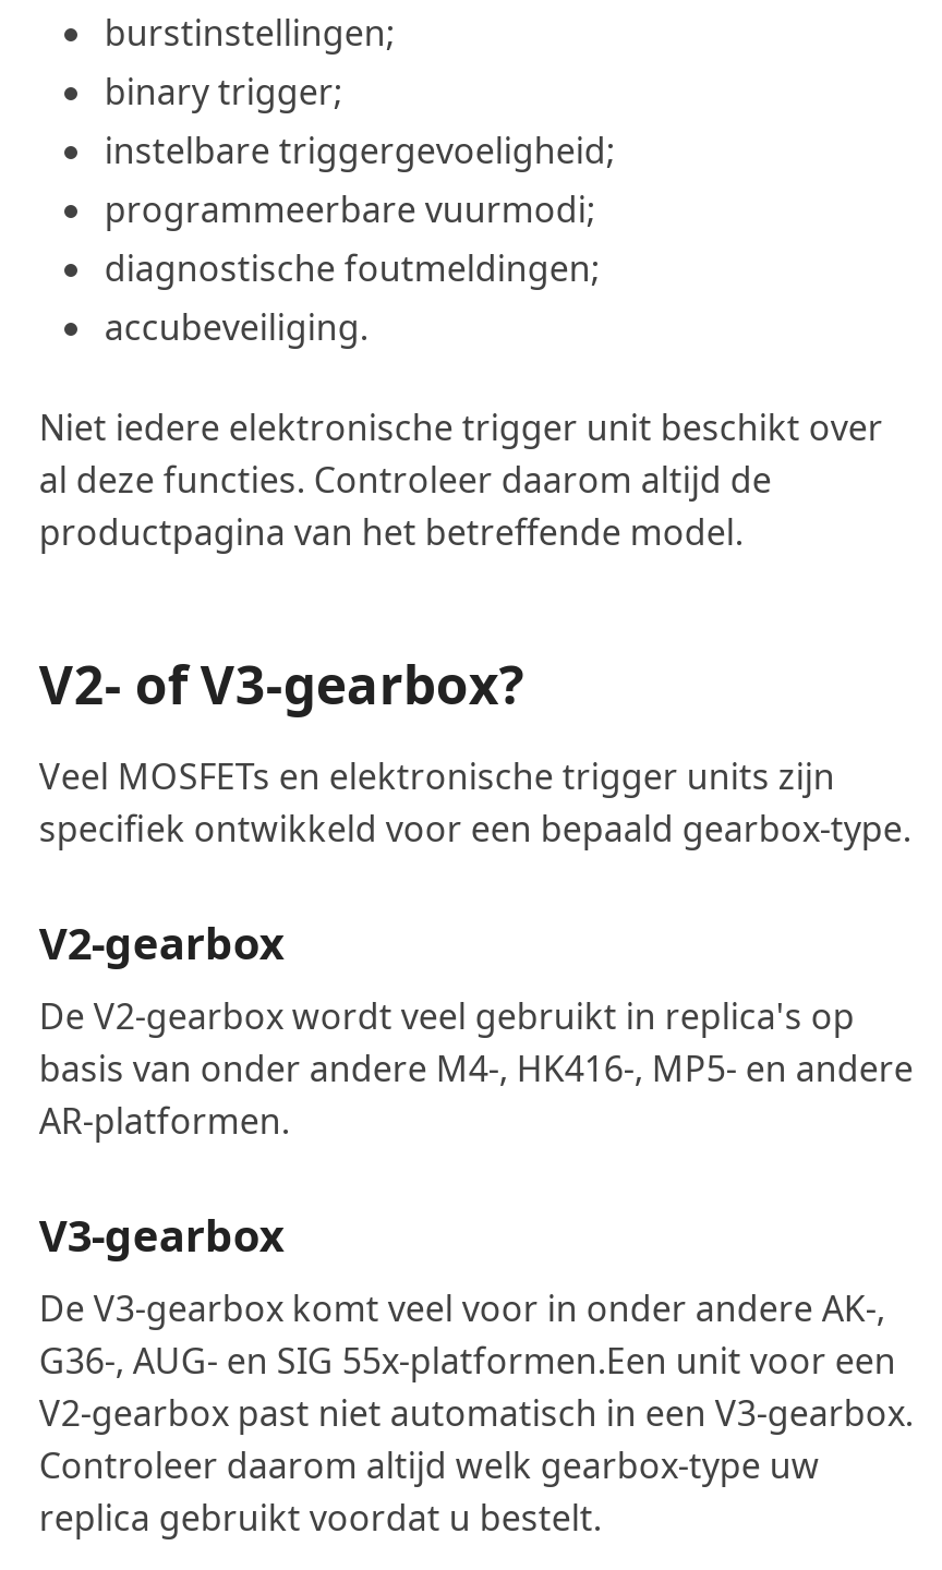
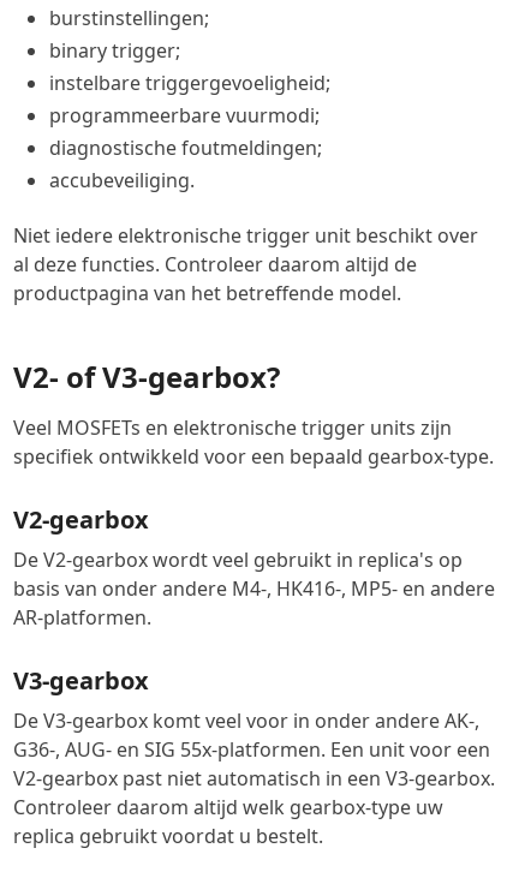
- G36-, AUG- en SIG 55x-platformen.Een unit voor een
+ G36-, AUG- en SIG 55x-platformen. Een unit voor een
